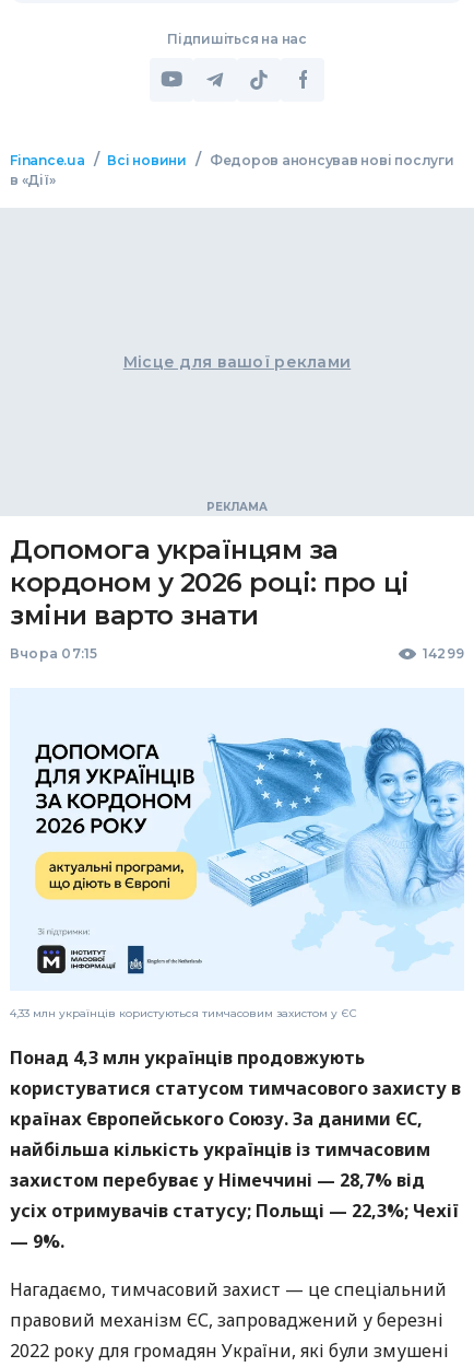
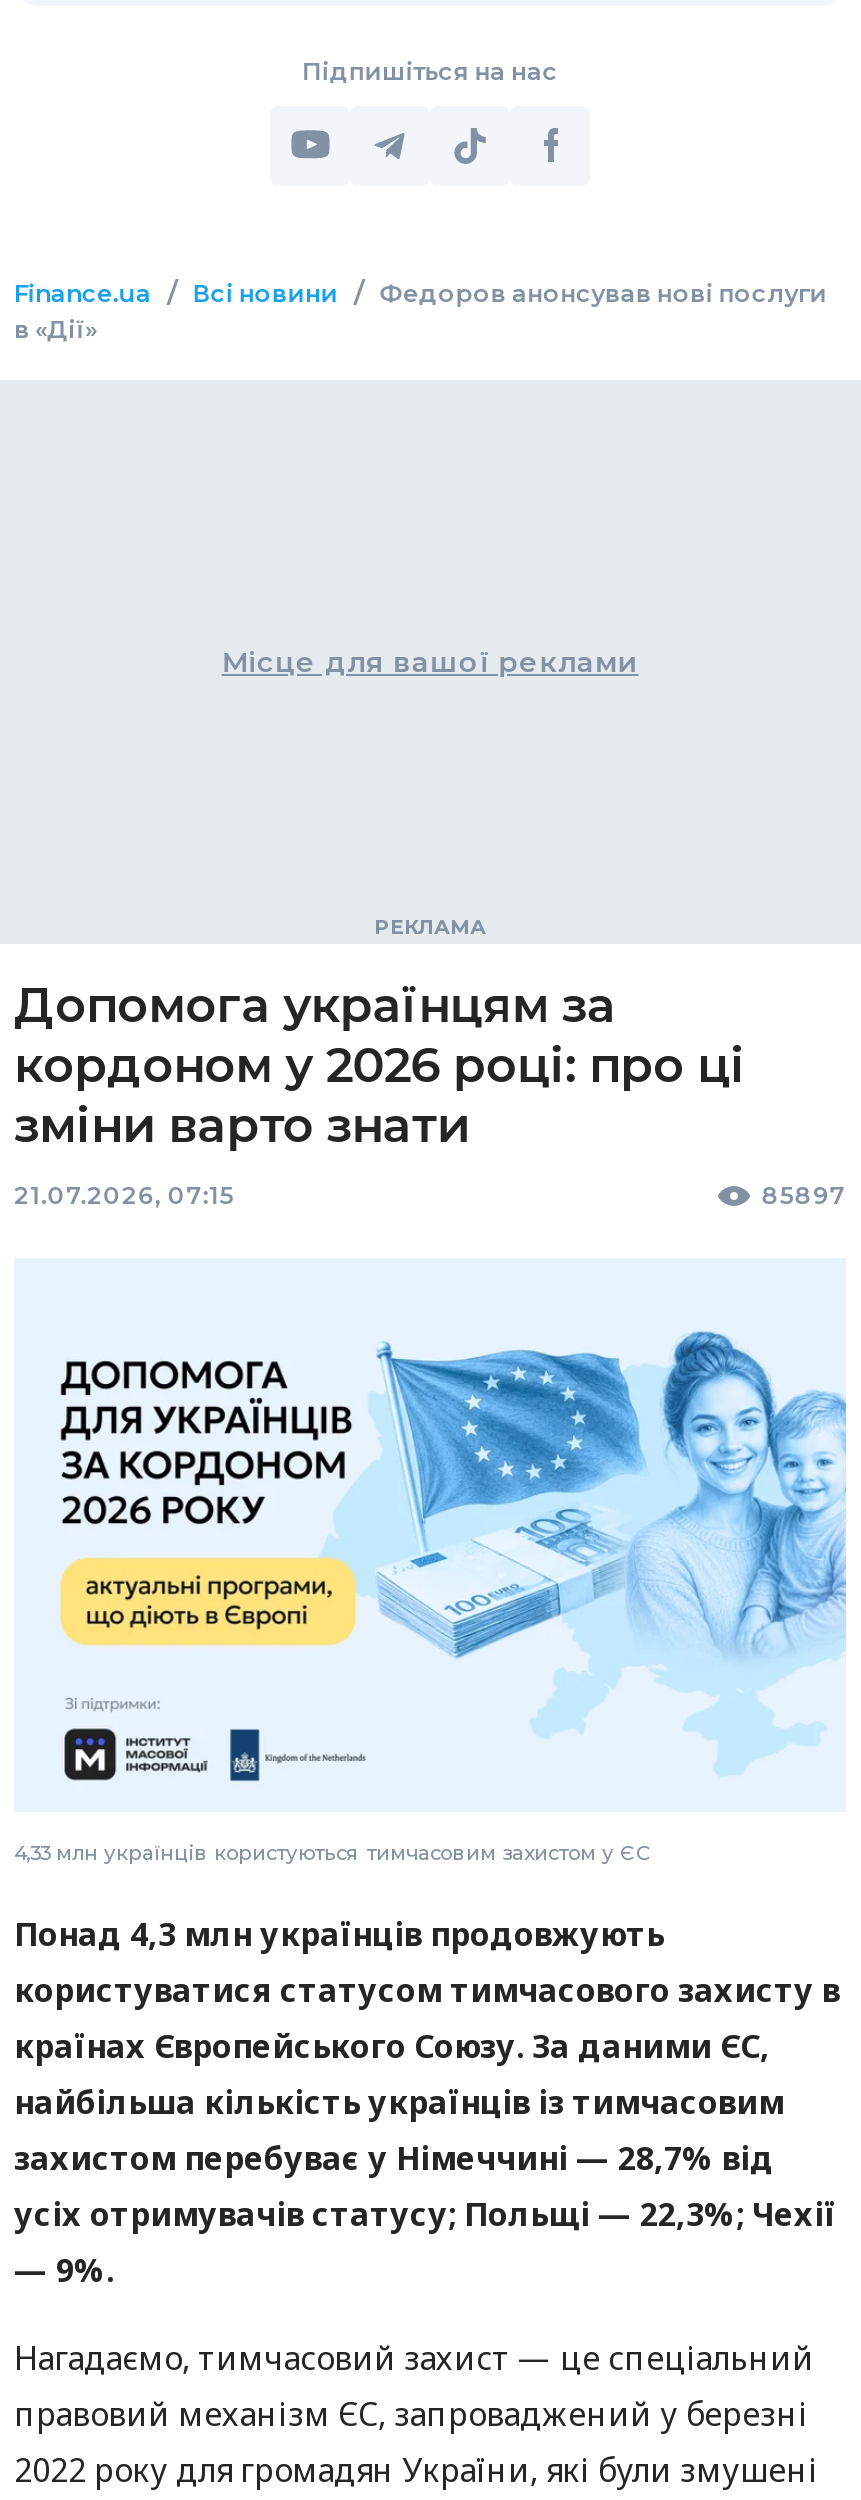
- Вчора 07:15
- 14299
+ 21.07.2026, 07:15
+ 85897
